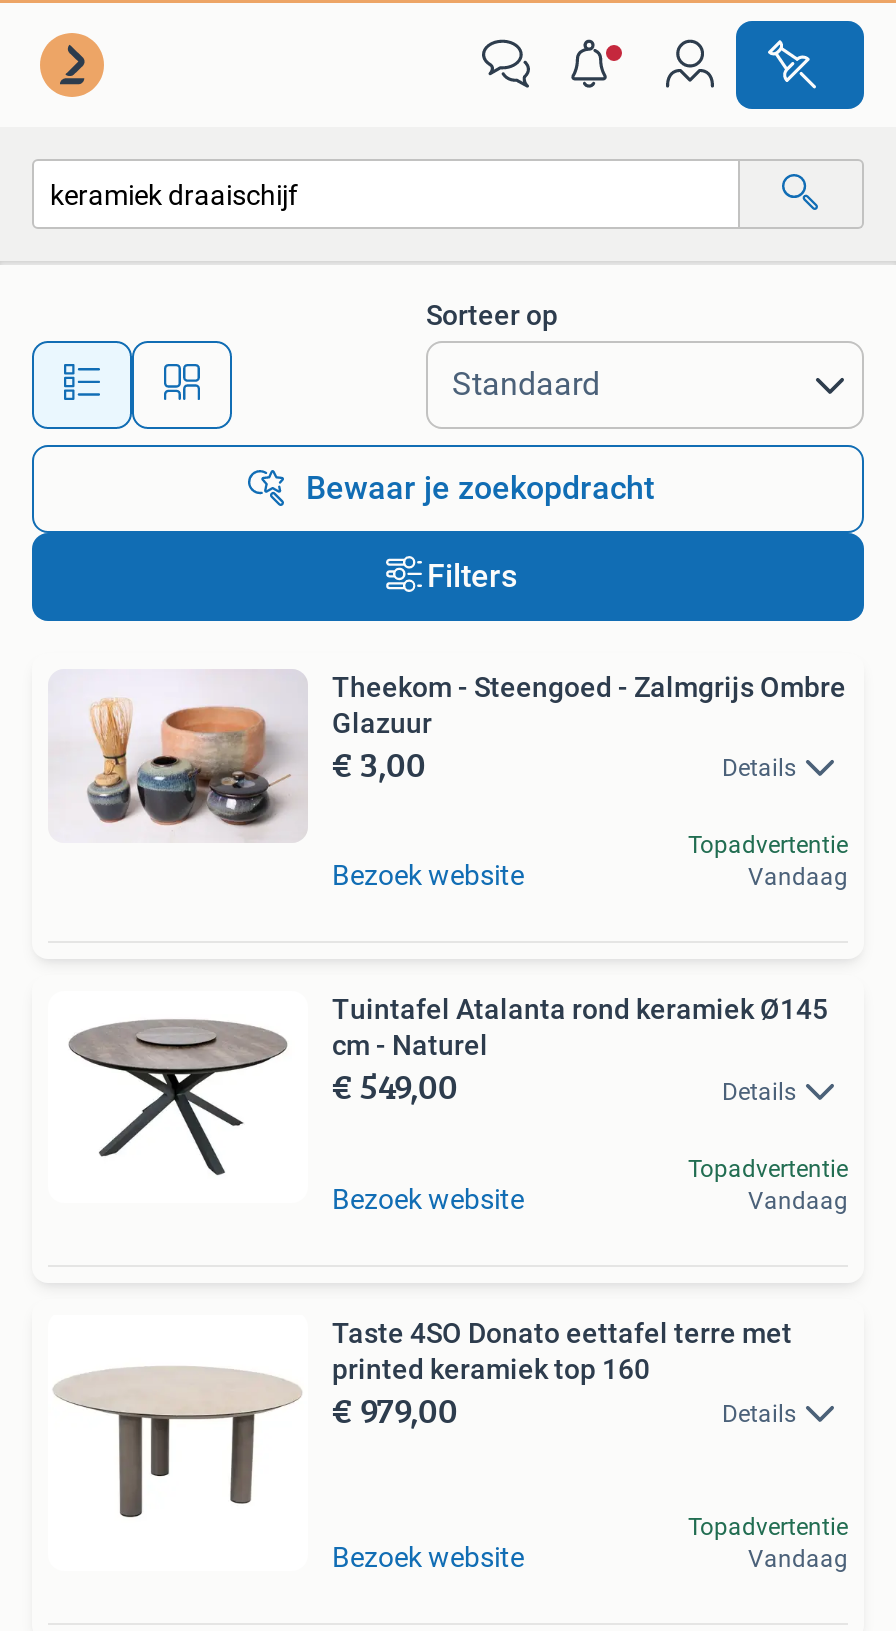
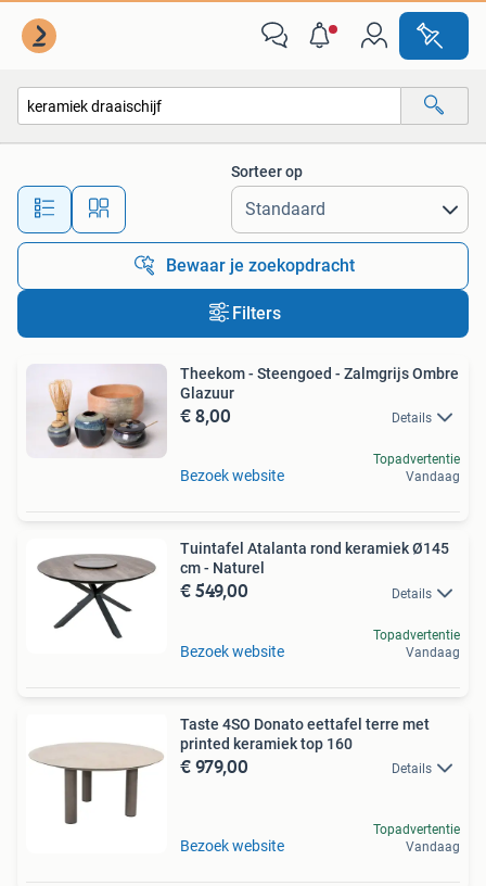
- € 3,00
+ € 8,00
